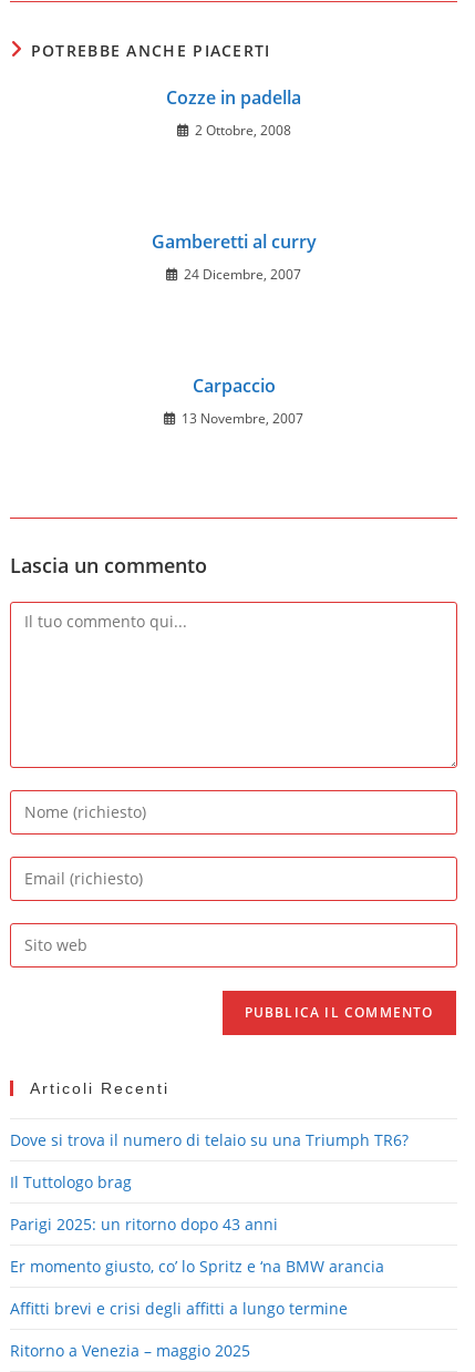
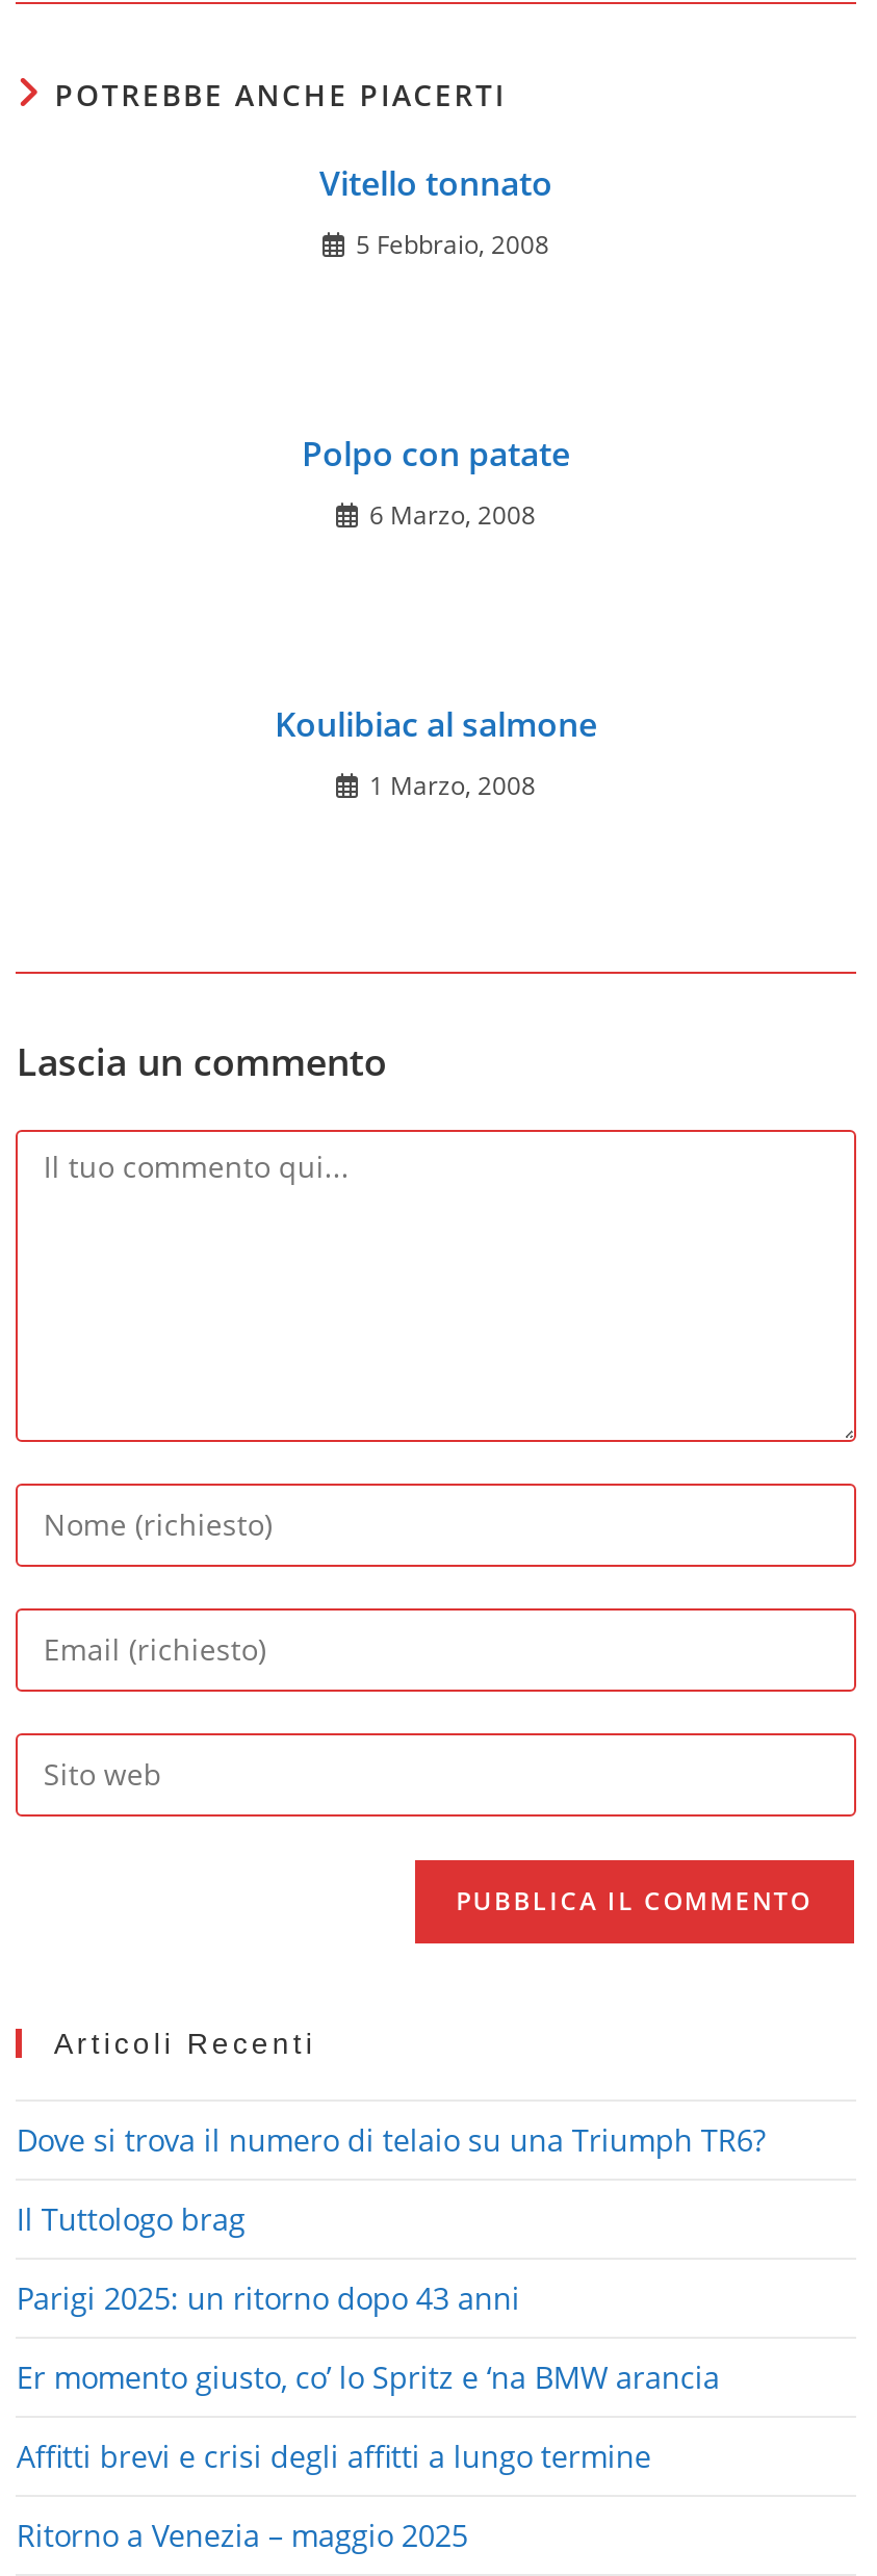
- Cozze in padella
+ Vitello tonnato

- 2 Ottobre, 2008
+ 5 Febbraio, 2008

- Gamberetti al curry
+ Polpo con patate

- 24 Dicembre, 2007
+ 6 Marzo, 2008

- Carpaccio
+ Koulibiac al salmone

- 13 Novembre, 2007
+ 1 Marzo, 2008
